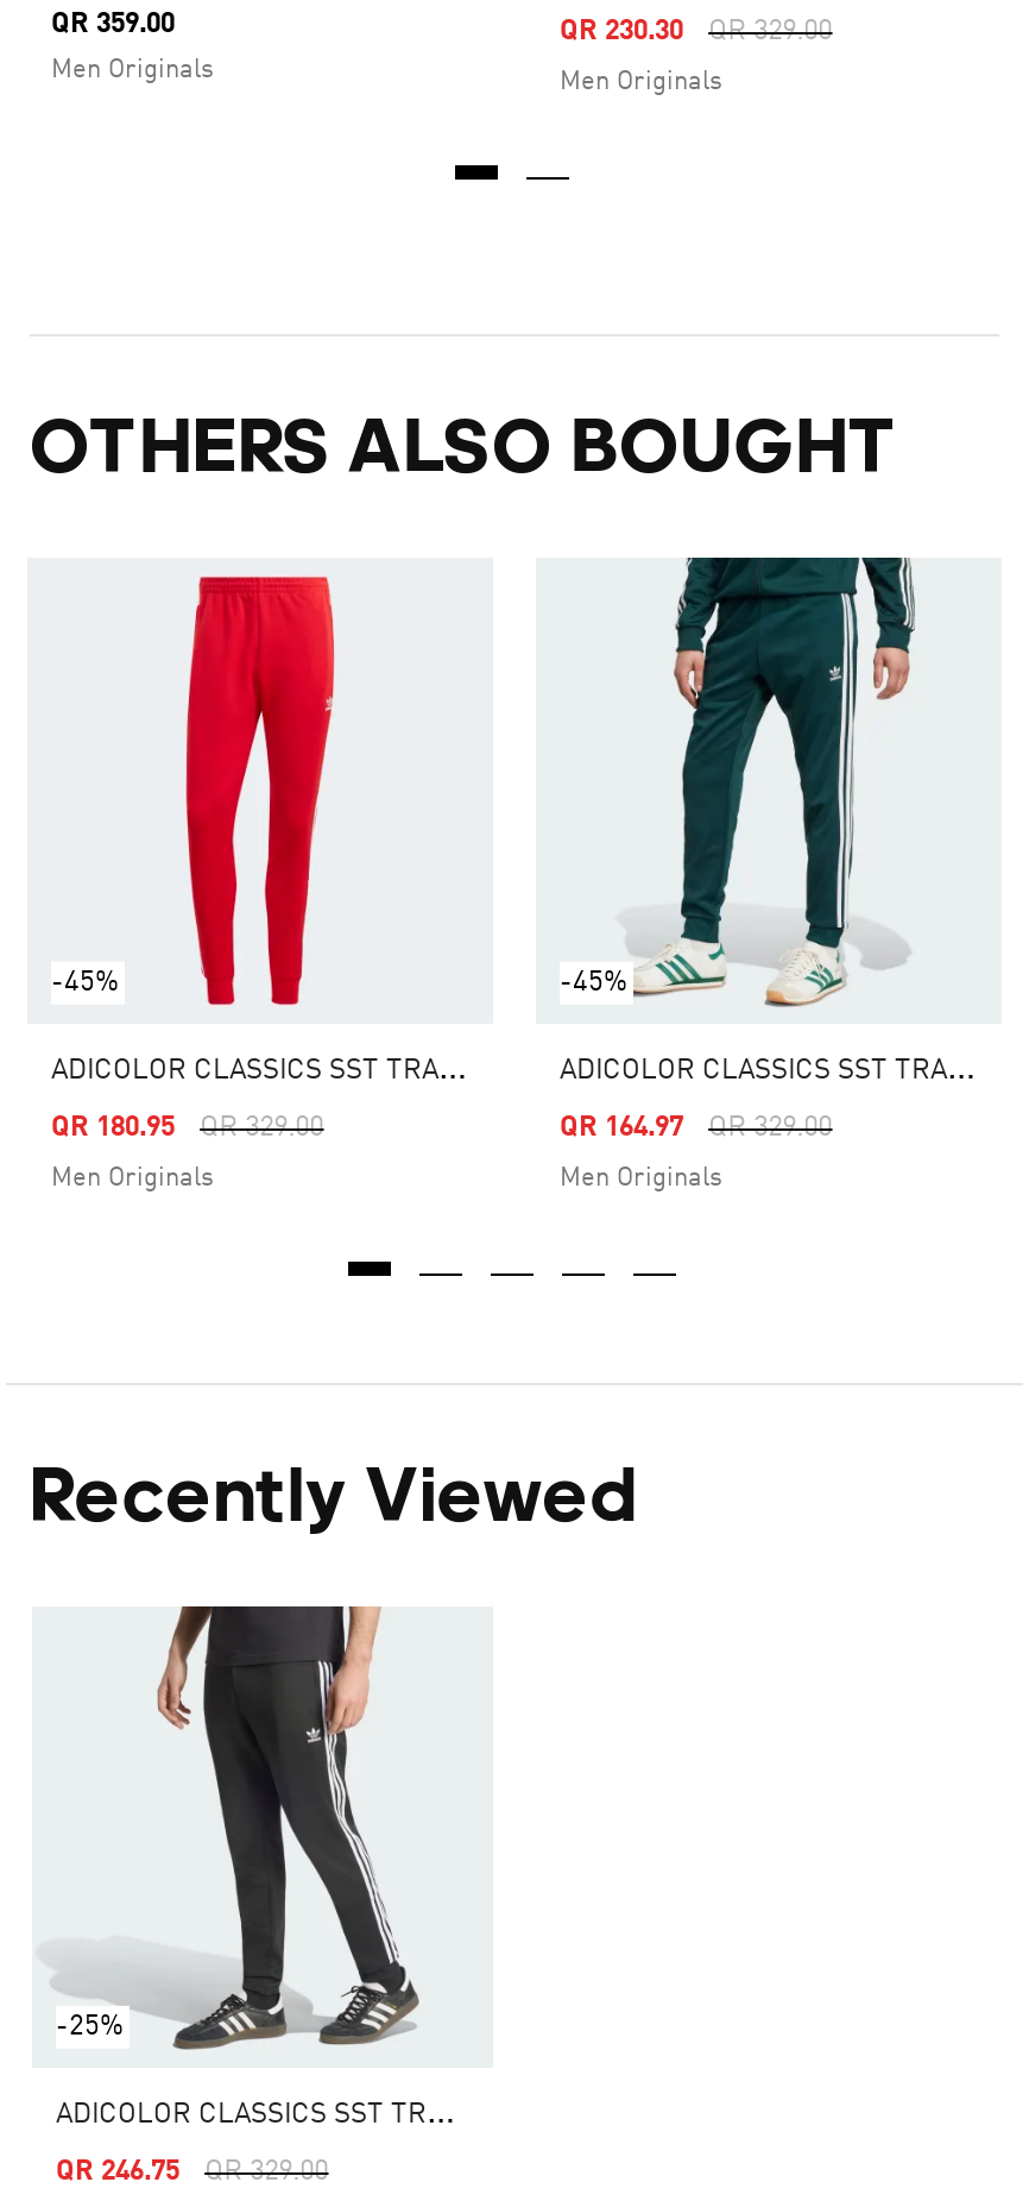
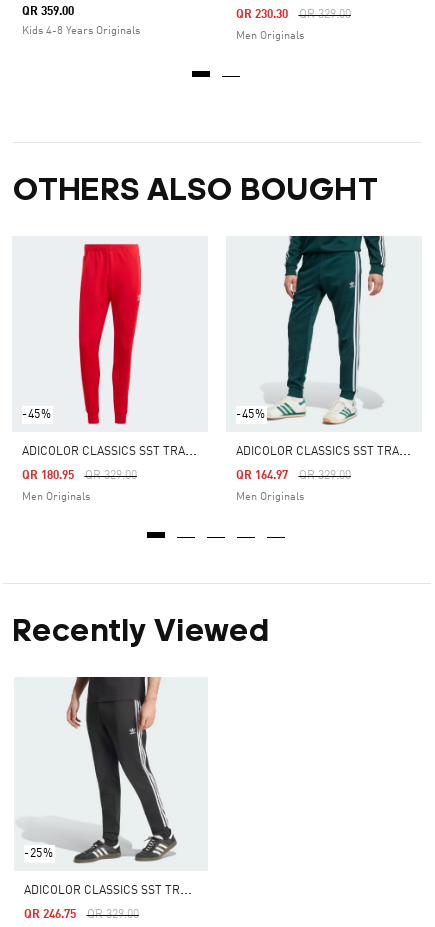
- Men Originals
+ Kids 4-8 Years Originals
